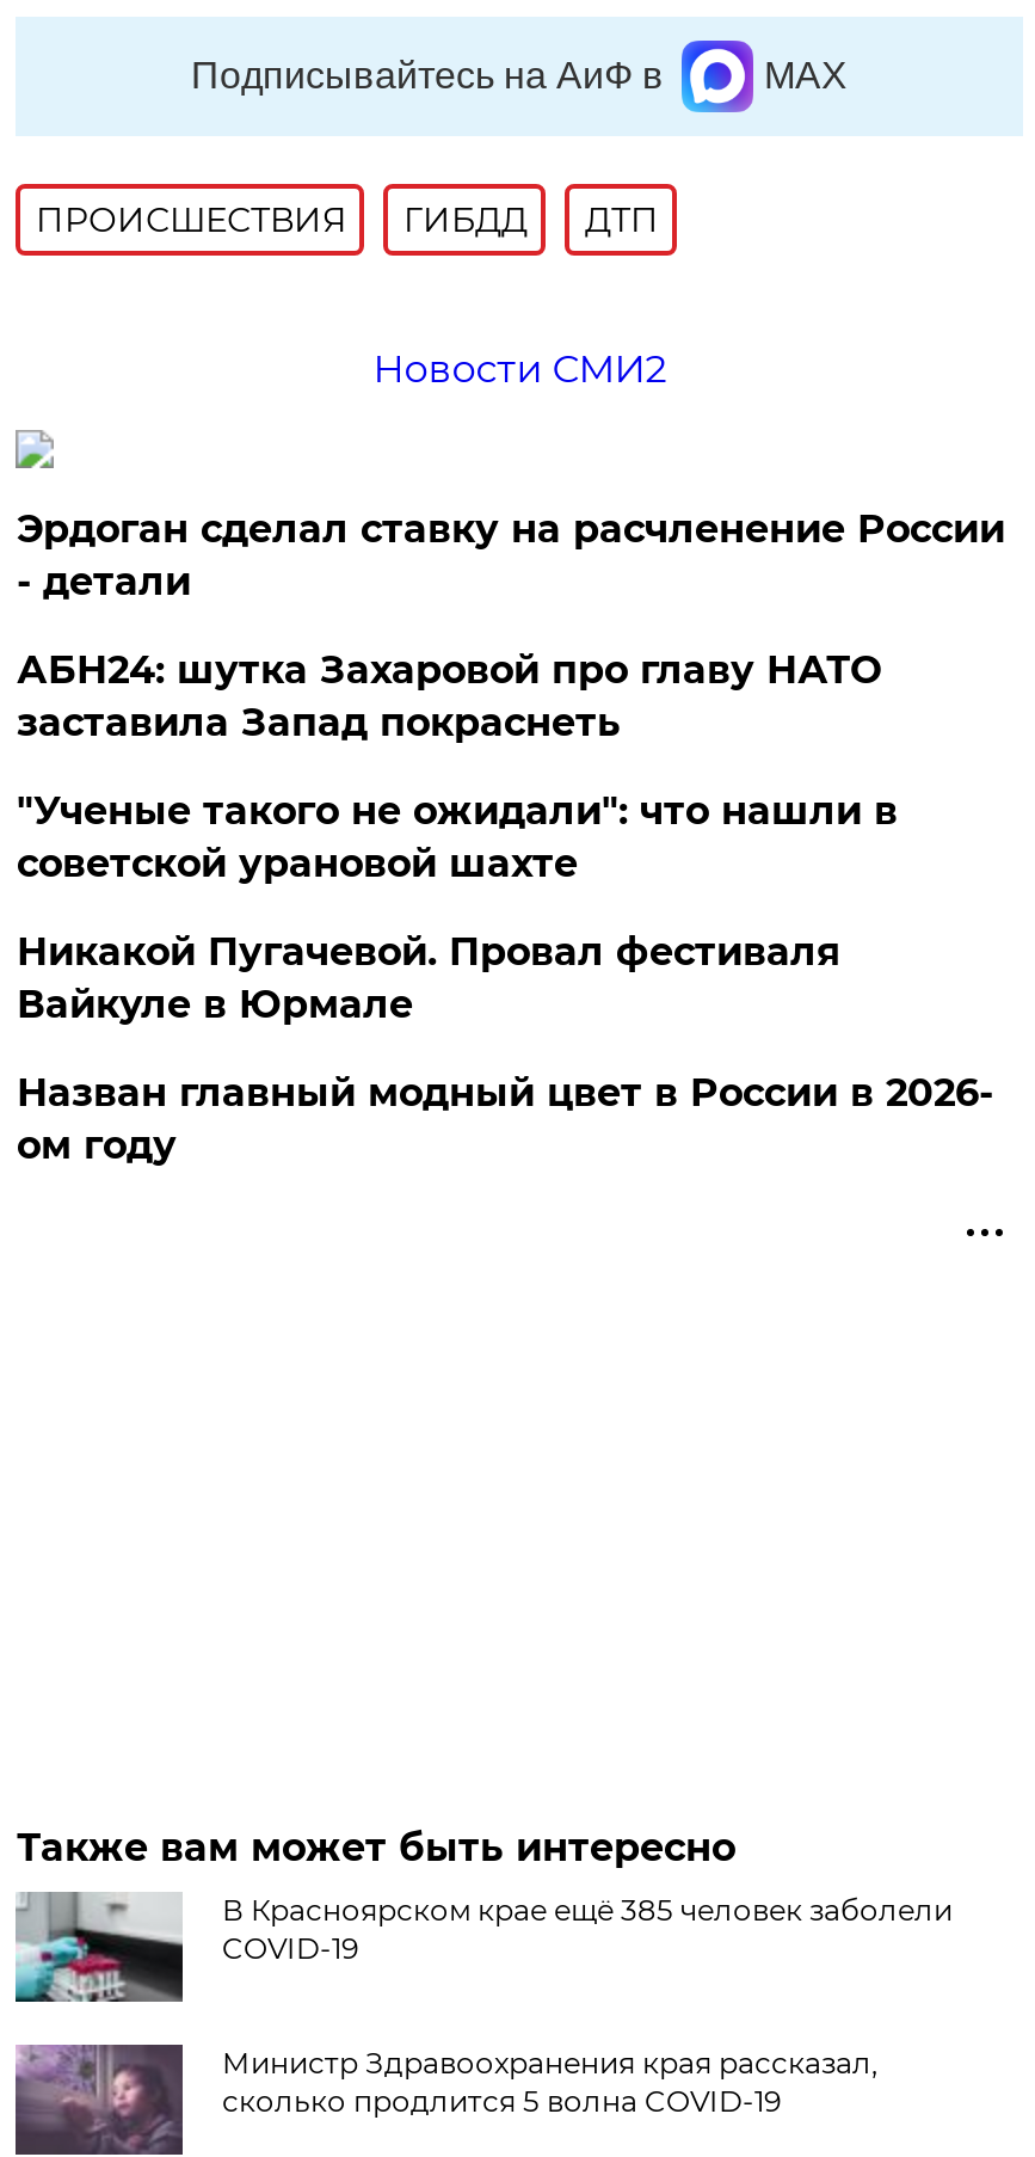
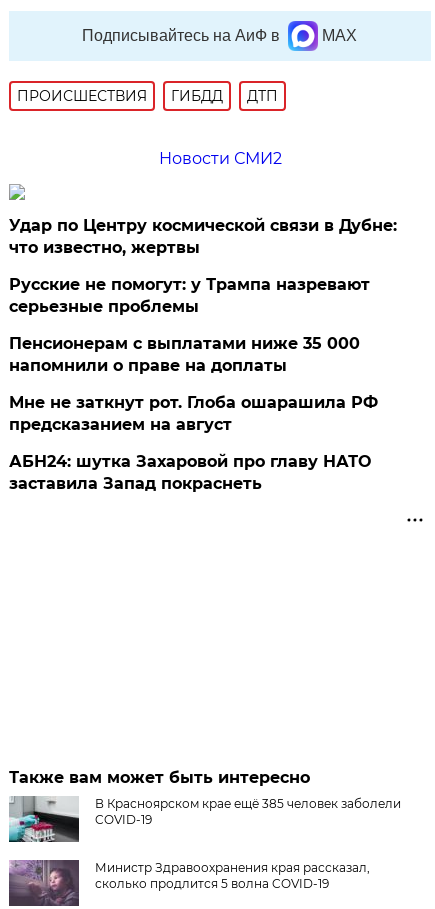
- Эрдоган сделал ставку на расчленение России
- - детали
+ Удар по Центру космической связи в Дубне:
+ что известно, жертвы
+ Русские не помогут: у Трампа назревают
+ серьезные проблемы
+ Пенсионерам с выплатами ниже 35 000
+ напомнили о праве на доплаты
+ Мне не заткнут рот. Глоба ошарашила РФ
+ предсказанием на август

moved down: АБН24: шутка Захаровой про главу НАТО | заставила Запад покраснеть

- "Ученые такого не ожидали": что нашли в
- советской урановой шахте
- Никакой Пугачевой. Провал фестиваля
- Вайкуле в Юрмале
- Назван главный модный цвет в России в 2026-
- ом году
